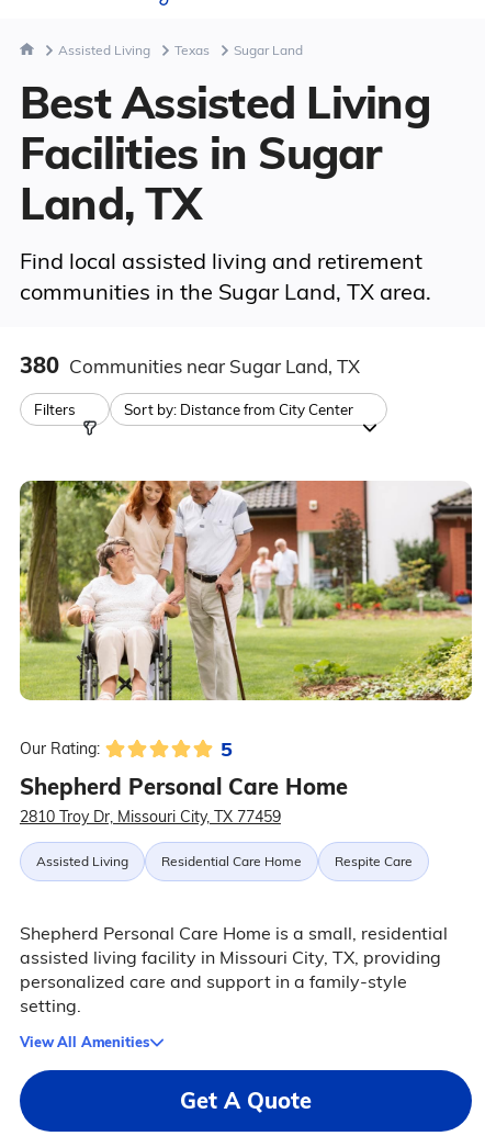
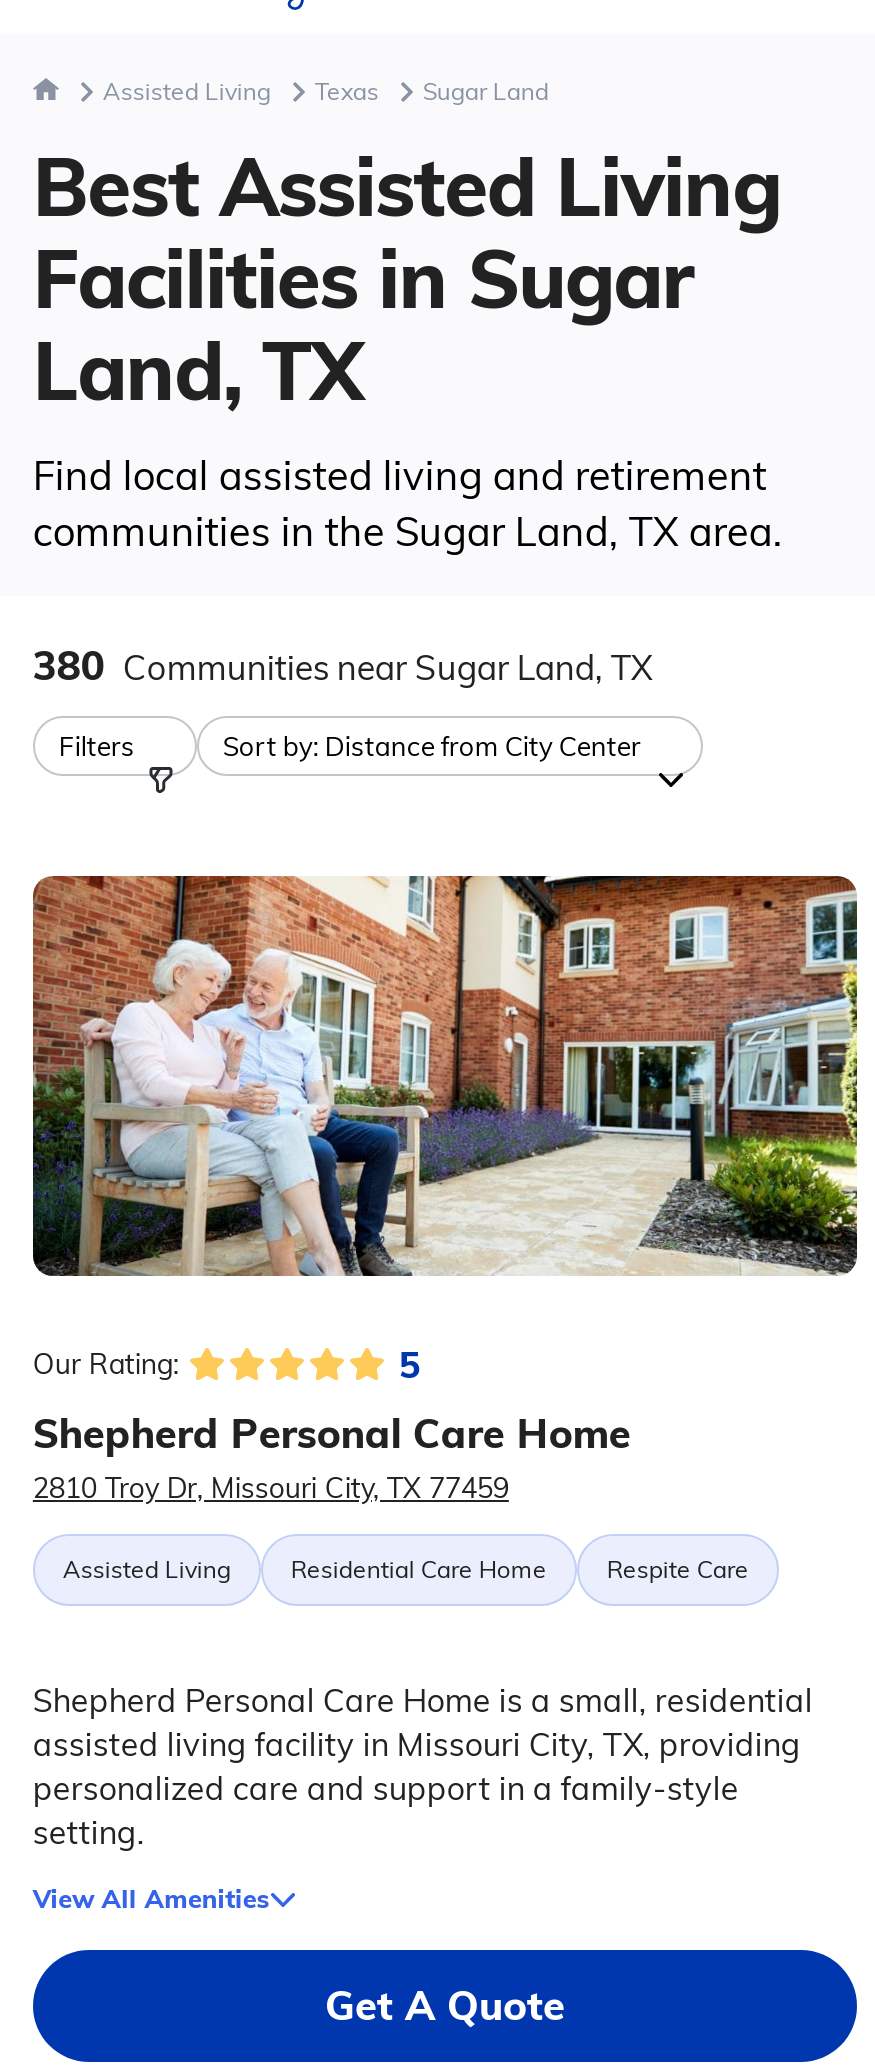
- [image]
+ [image]
